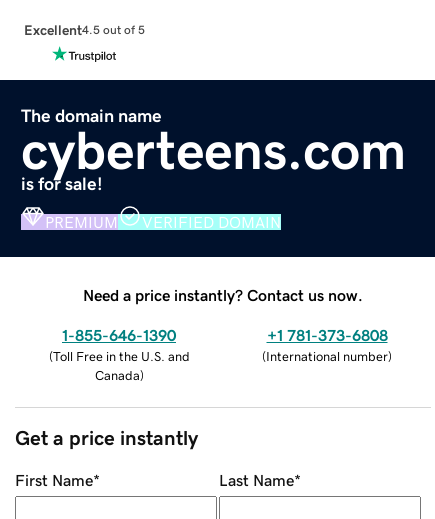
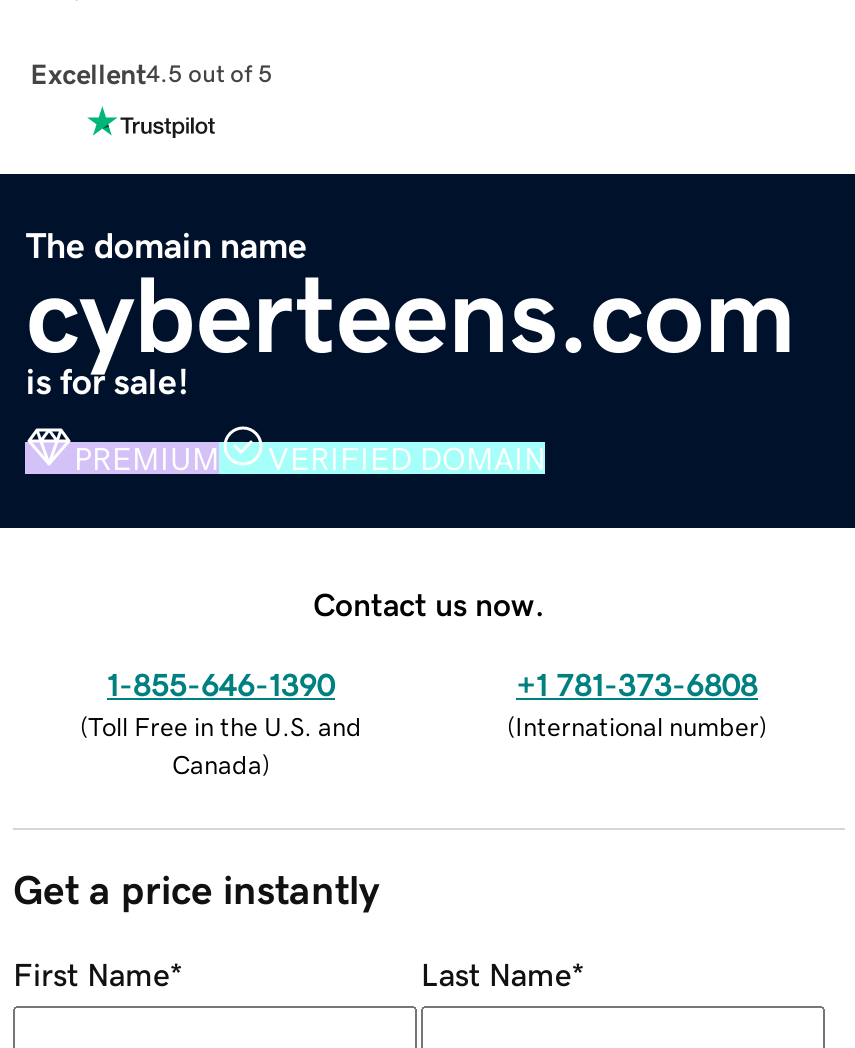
- Need a price instantly? Contact us now.
+ Contact us now.
